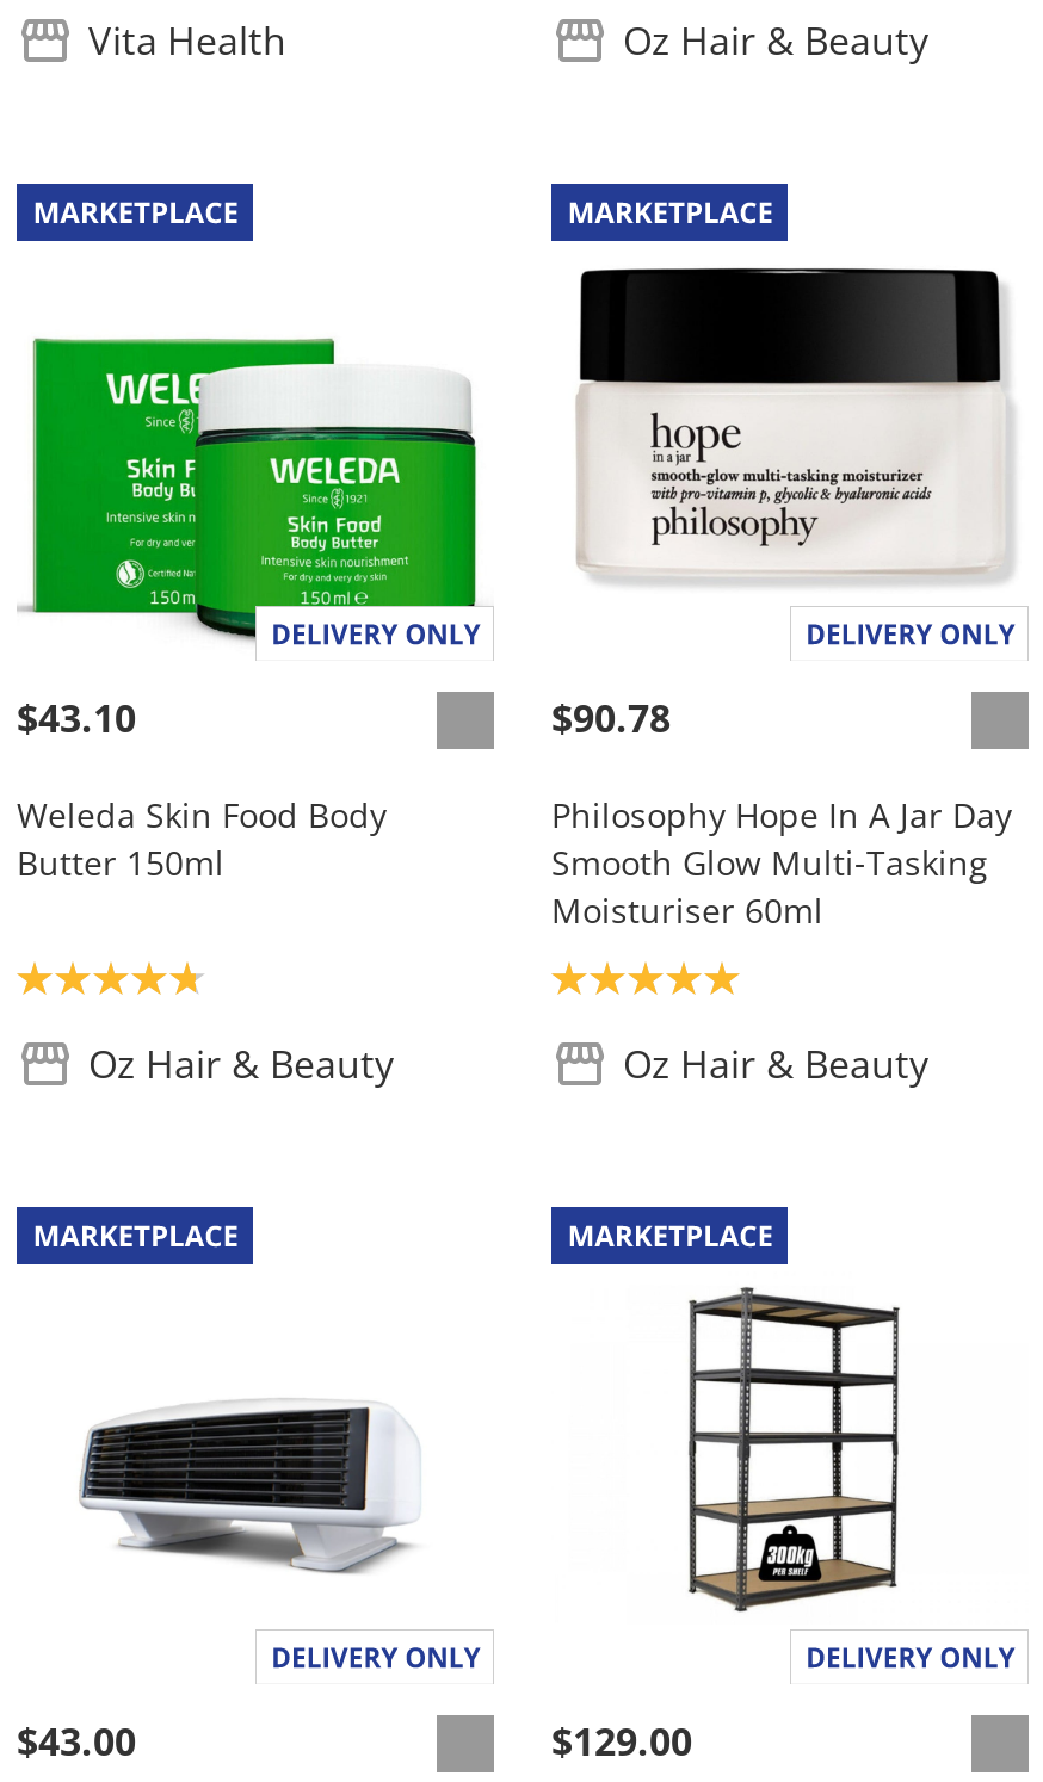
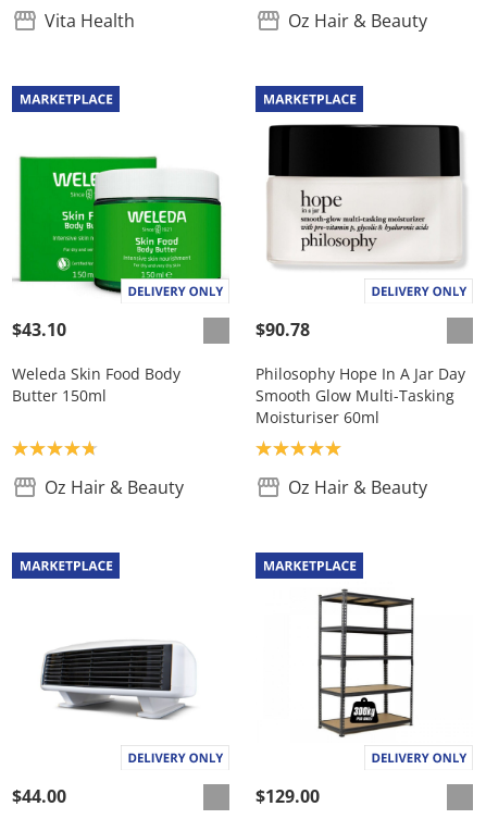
- $43.00
+ $44.00
